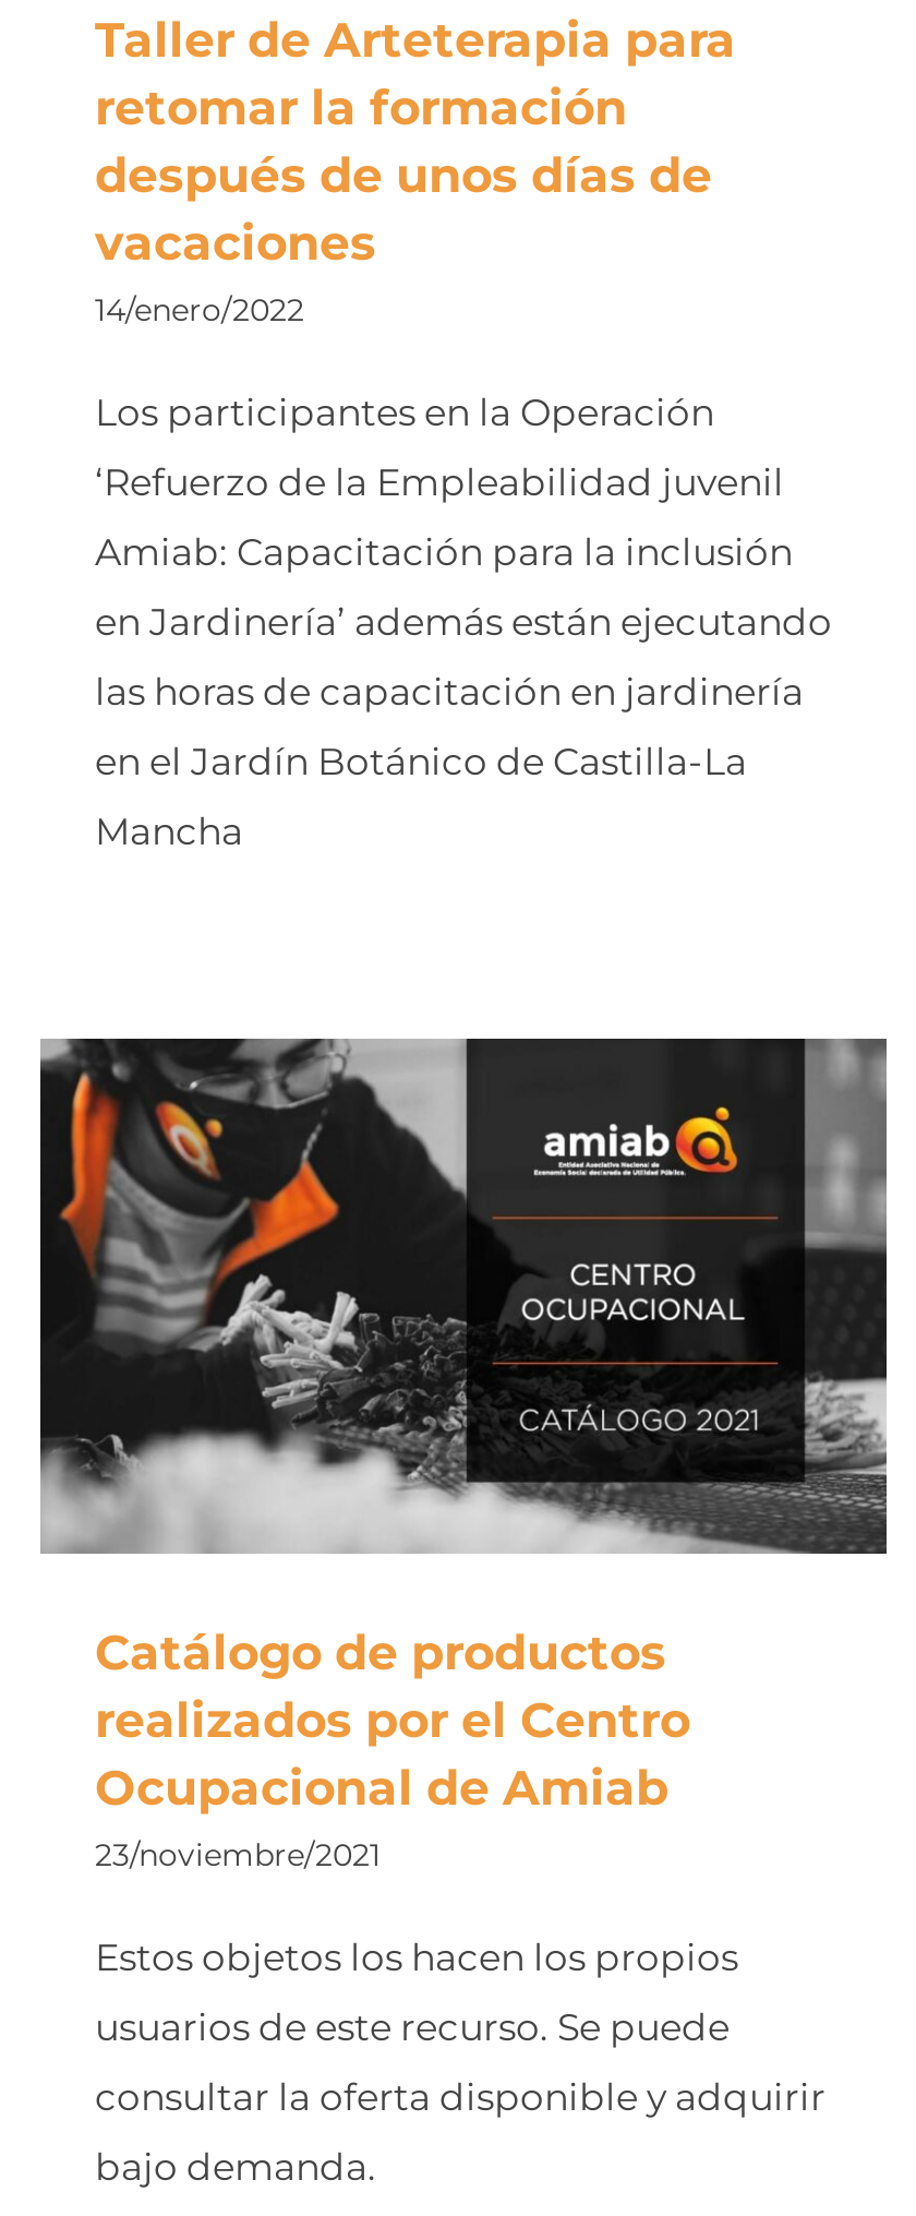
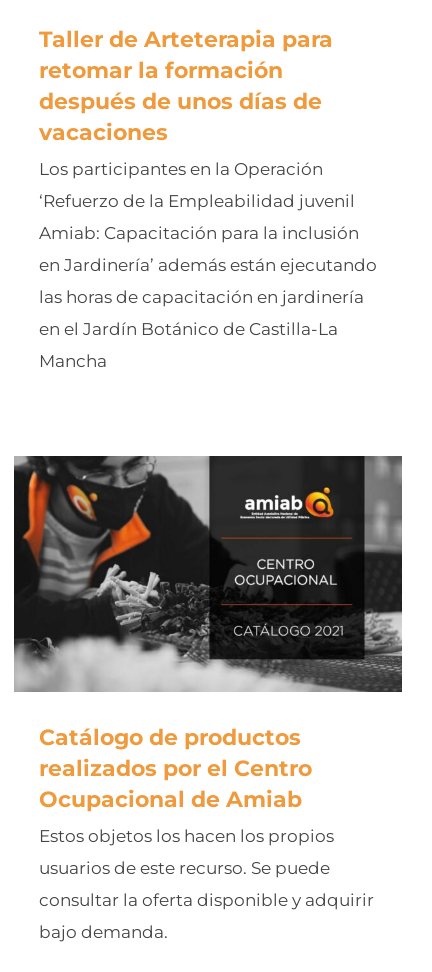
- 14/enero/2022

- 23/noviembre/2021
